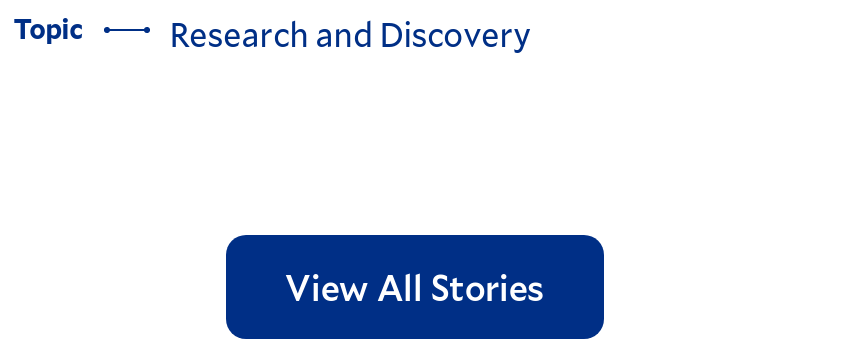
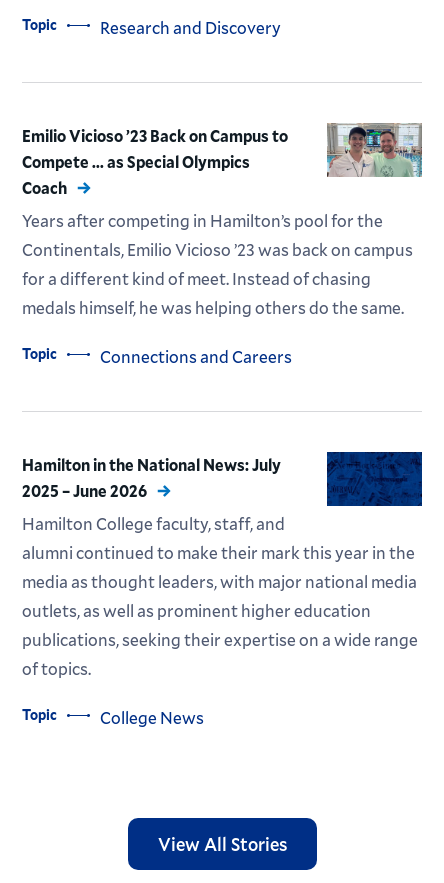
+ [image]
+ Emilio Vicioso ’23 Back on Campus to
+ Compete ... as Special Olympics
+ Coach
+ Years after competing in Hamilton’s pool for the
+ Continentals, Emilio Vicioso ’23 was back on campus
+ for a different kind of meet. Instead of chasing
+ medals himself, he was helping others do the same.
+ Topic
+ Connections and Careers

+ [image]
+ Hamilton in the National News: July
+ 2025 – June 2026
+ Hamilton College faculty, staff, and
+ alumni continued to make their mark this year in the
+ media as thought leaders, with major national media
+ outlets, as well as prominent higher education
+ publications, seeking their expertise on a wide range
+ of topics.
+ Topic
+ College News
